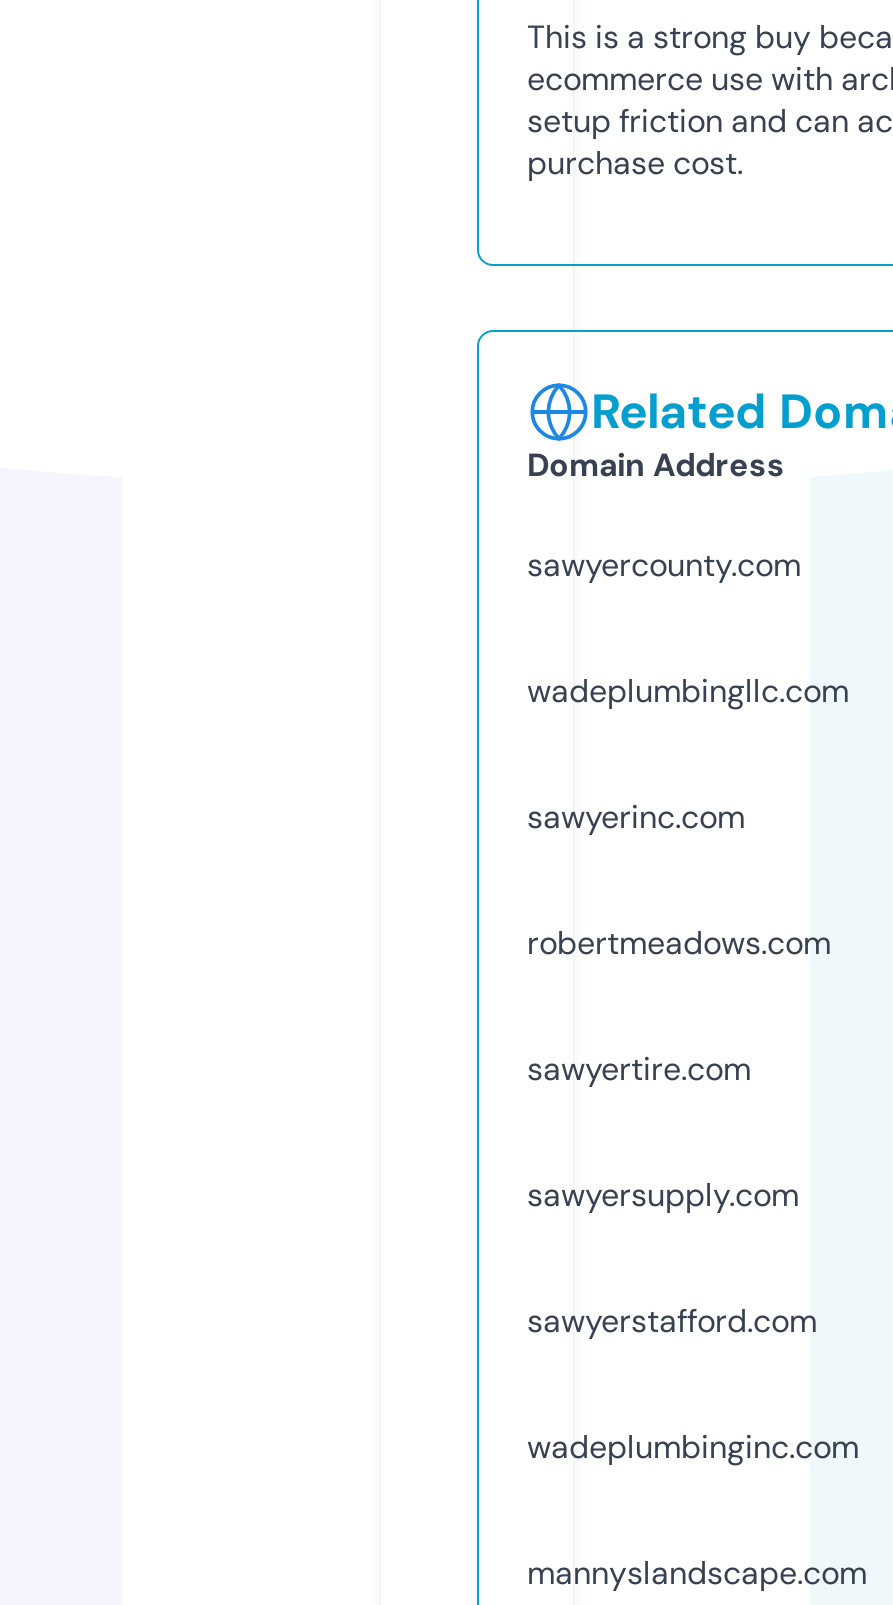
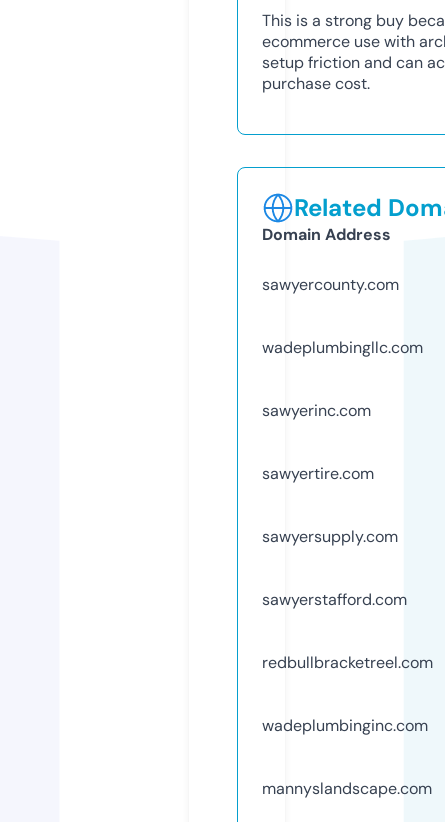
- robertmeadows.com

moved up: sawyertire.com | sawyersupply.com | sawyerstafford.com

+ redbullbracketreel.com
